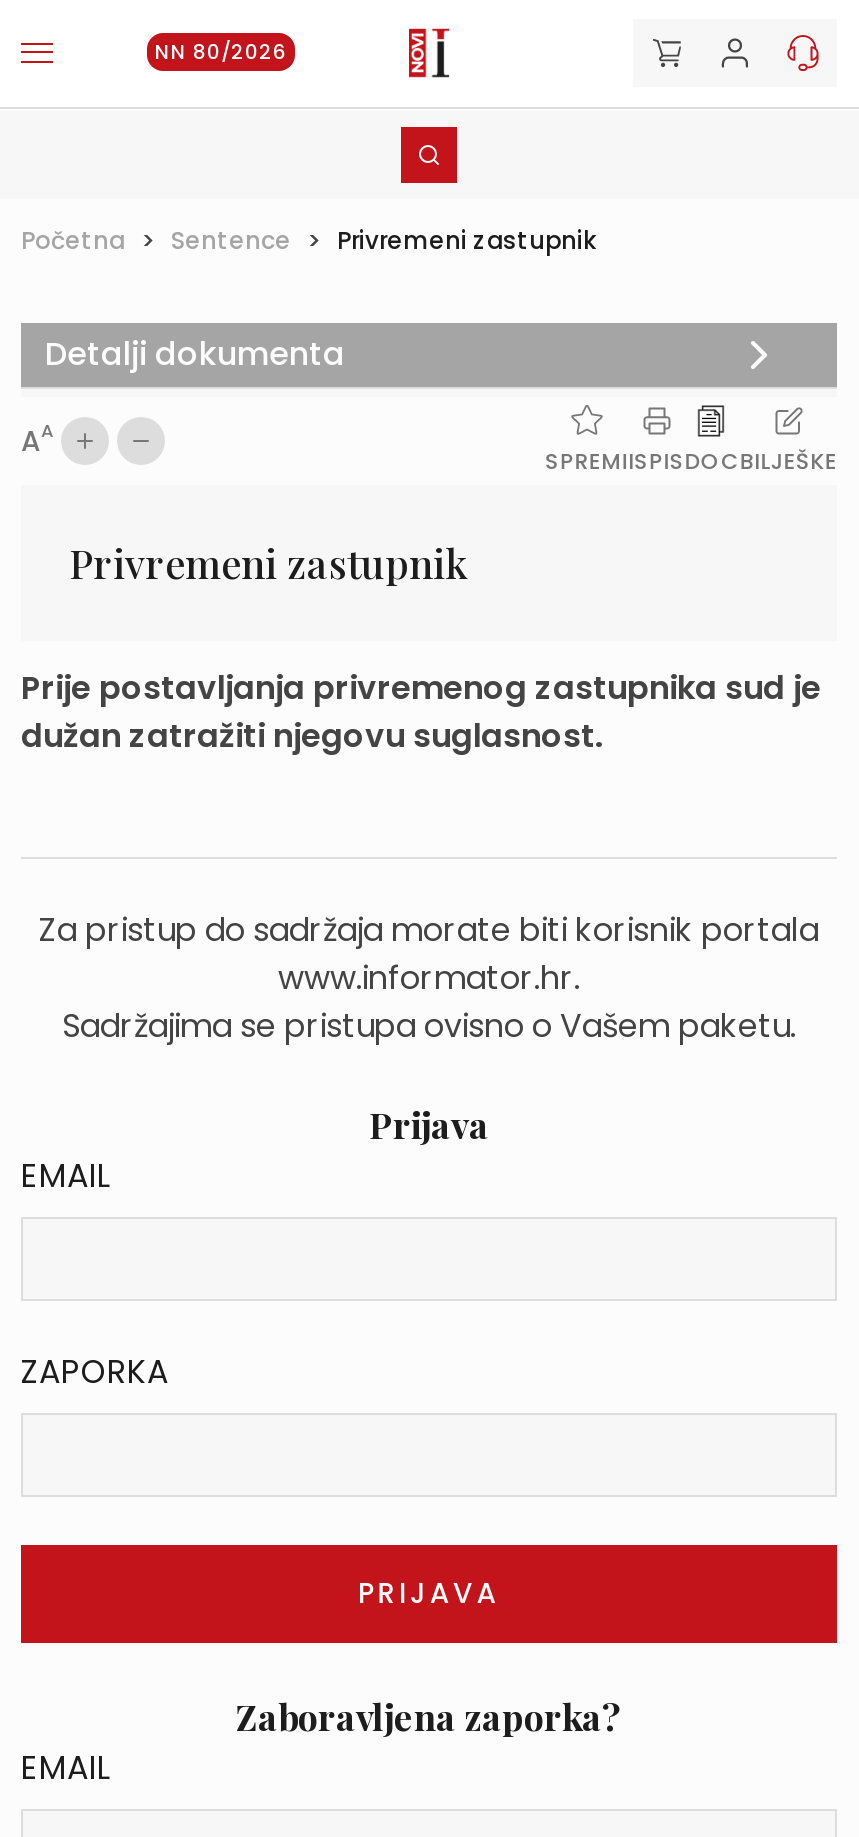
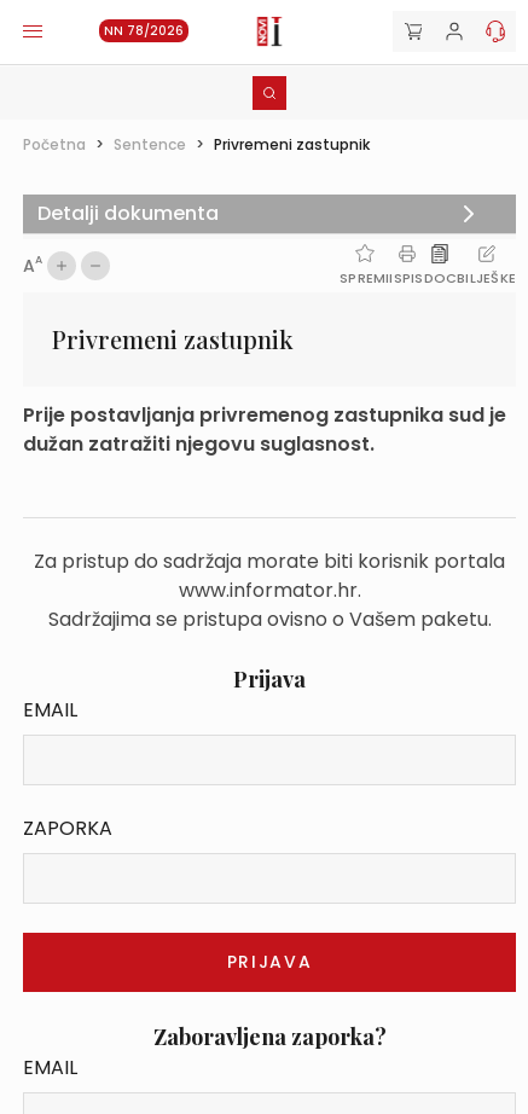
- NN 80/2026
+ NN 78/2026
